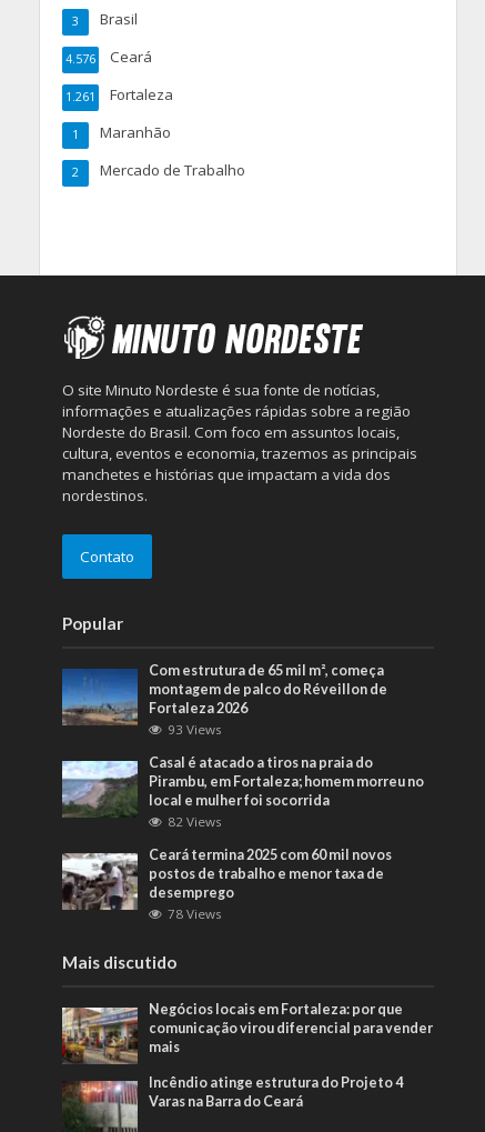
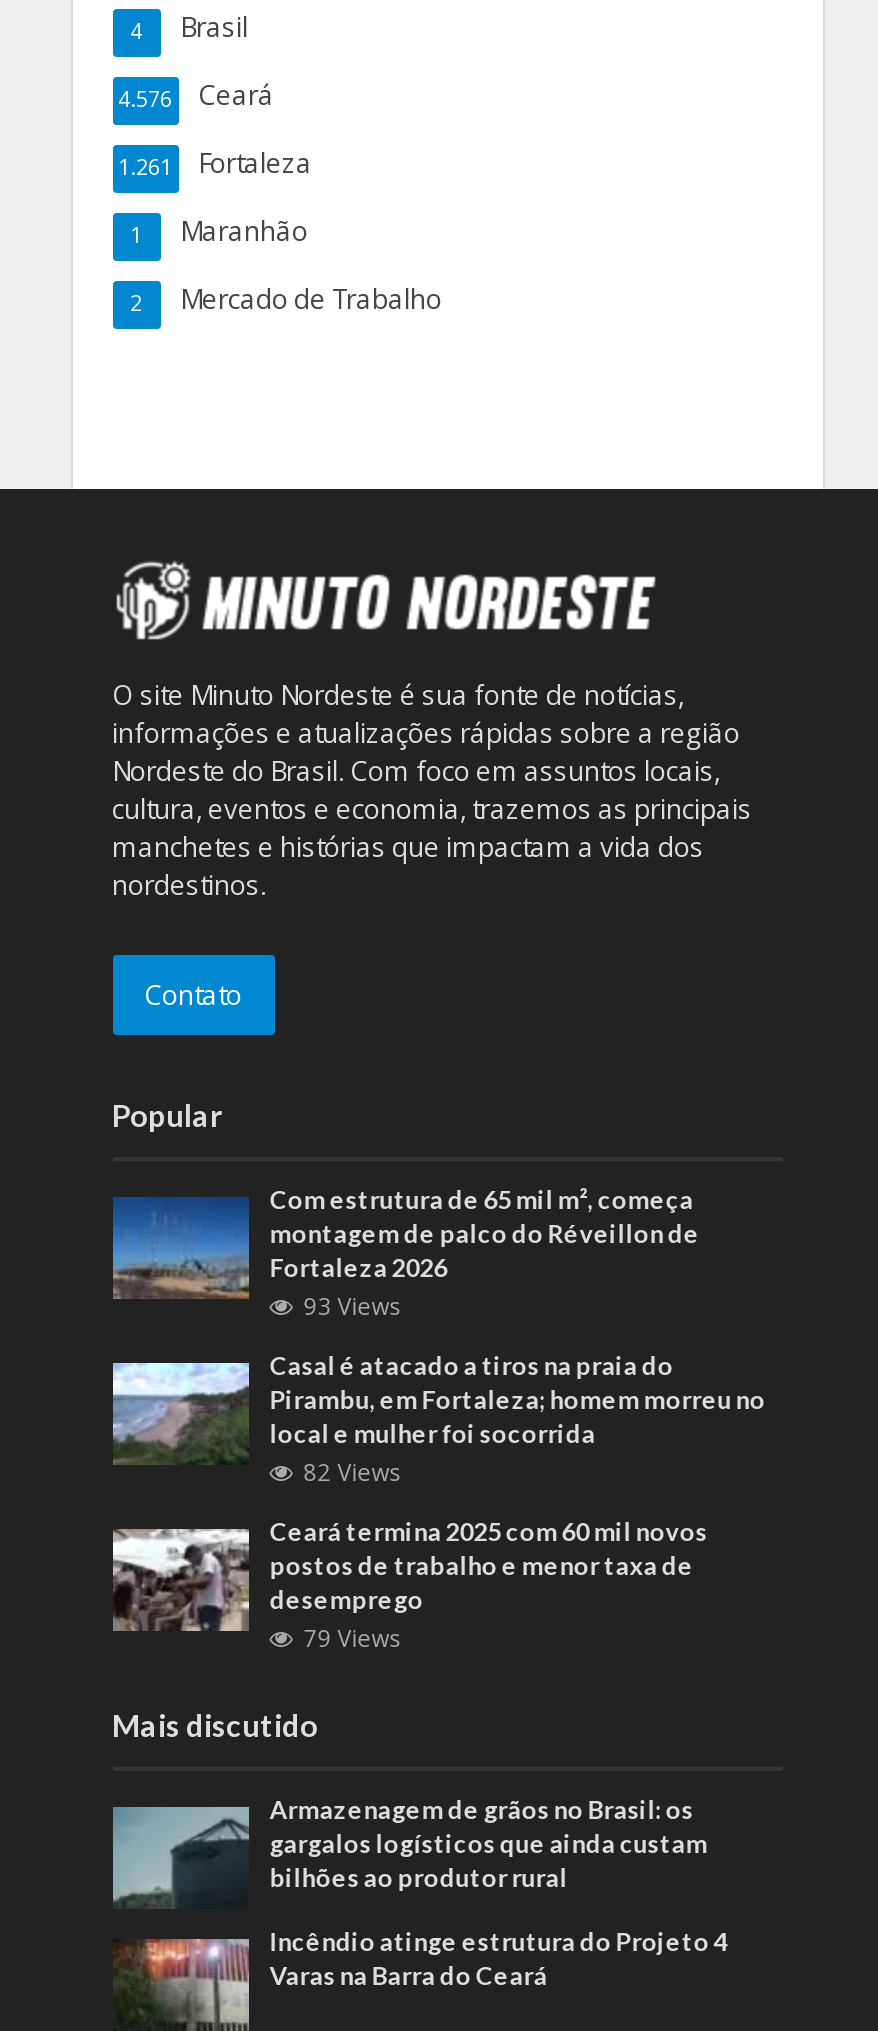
- 3 Brasil
+ 4 Brasil

- 78 Views
+ 79 Views

- [image]
- Negócios locais em Fortaleza: por que
- comunicação virou diferencial para vender
- mais
+ [image]
+ Armazenagem de grãos no Brasil: os
+ gargalos logísticos que ainda custam
+ bilhões ao produtor rural
